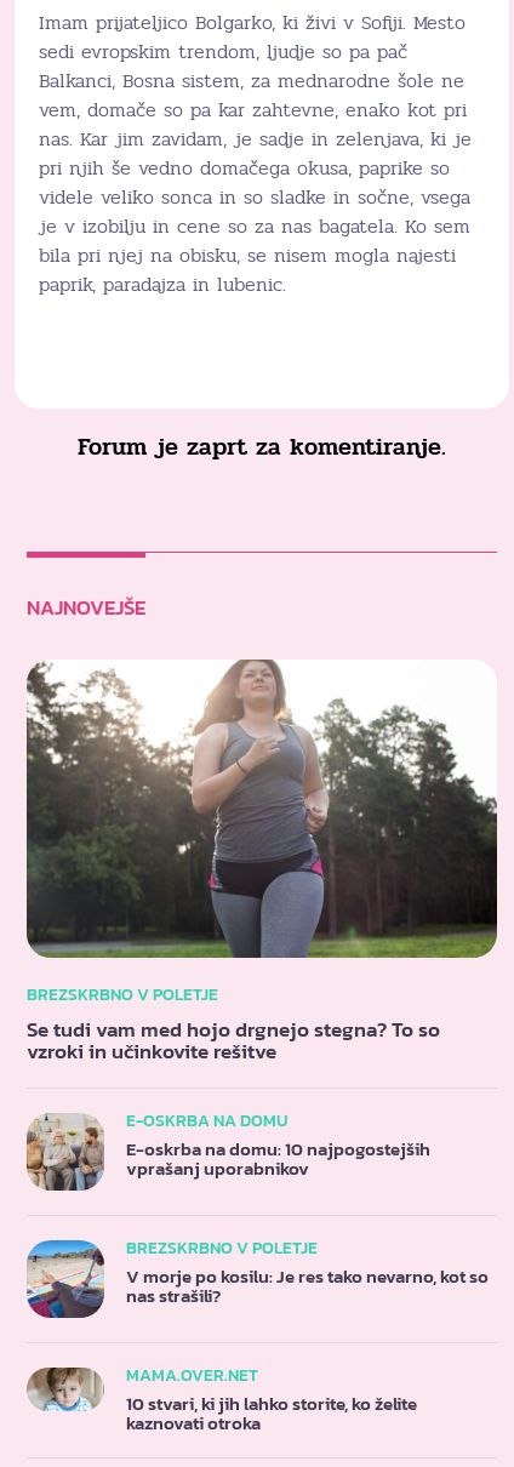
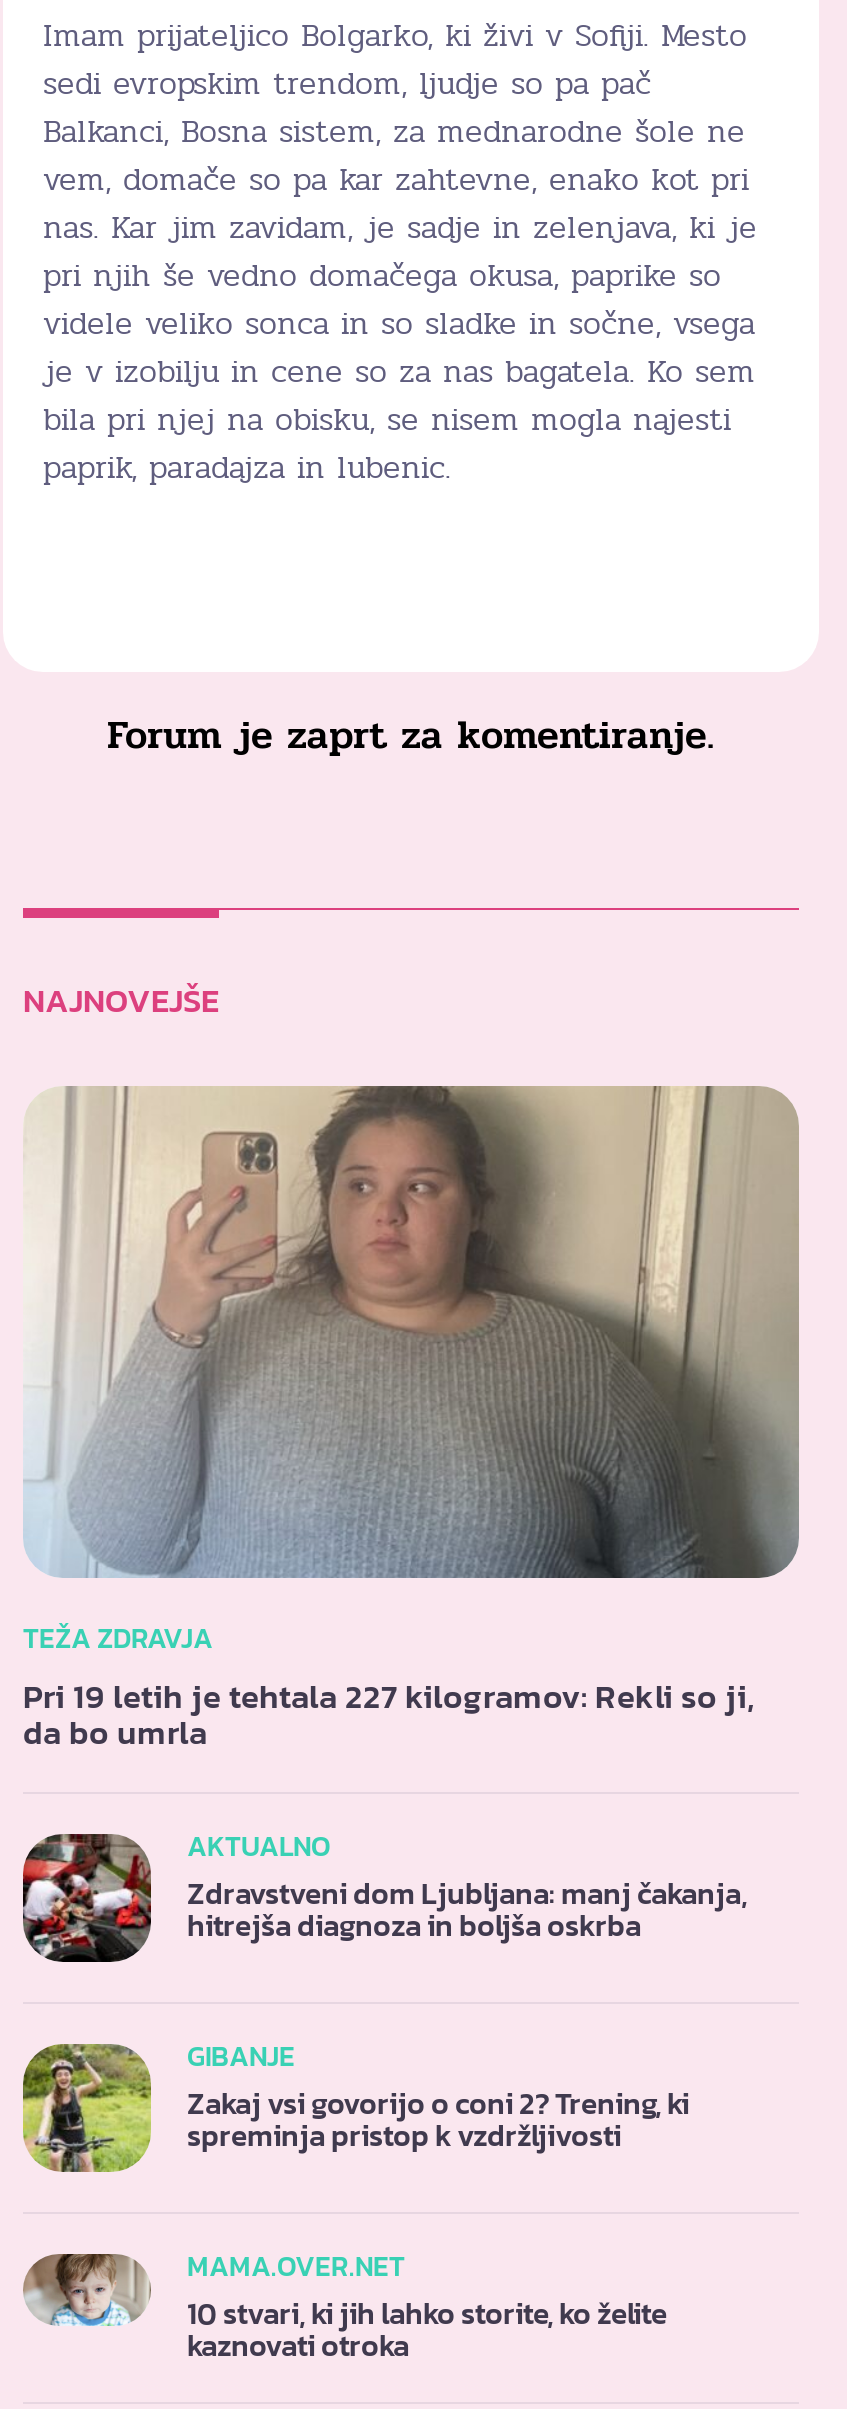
- [image]
- BREZSKRBNO V POLETJE
- Se tudi vam med hojo drgnejo stegna? To so
- vzroki in učinkovite rešitve
+ [image]
+ TEŽA ZDRAVJA
+ Pri 19 letih je tehtala 227 kilogramov: Rekli so ji,
+ da bo umrla

- [image]
- E-OSKRBA NA DOMU
- E-oskrba na domu: 10 najpogostejših
- vprašanj uporabnikov
+ [image]
+ AKTUALNO
+ Zdravstveni dom Ljubljana: manj čakanja,
+ hitrejša diagnoza in boljša oskrba

- [image]
- BREZSKRBNO V POLETJE
- V morje po kosilu: Je res tako nevarno, kot so
- nas strašili?
+ [image]
+ GIBANJE
+ Zakaj vsi govorijo o coni 2? Trening, ki
+ spreminja pristop k vzdržljivosti
